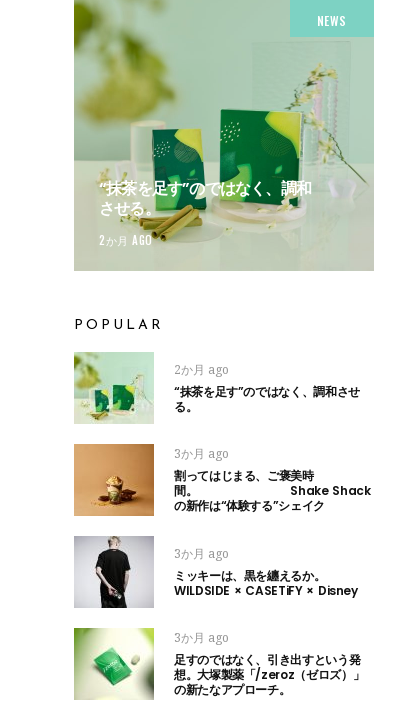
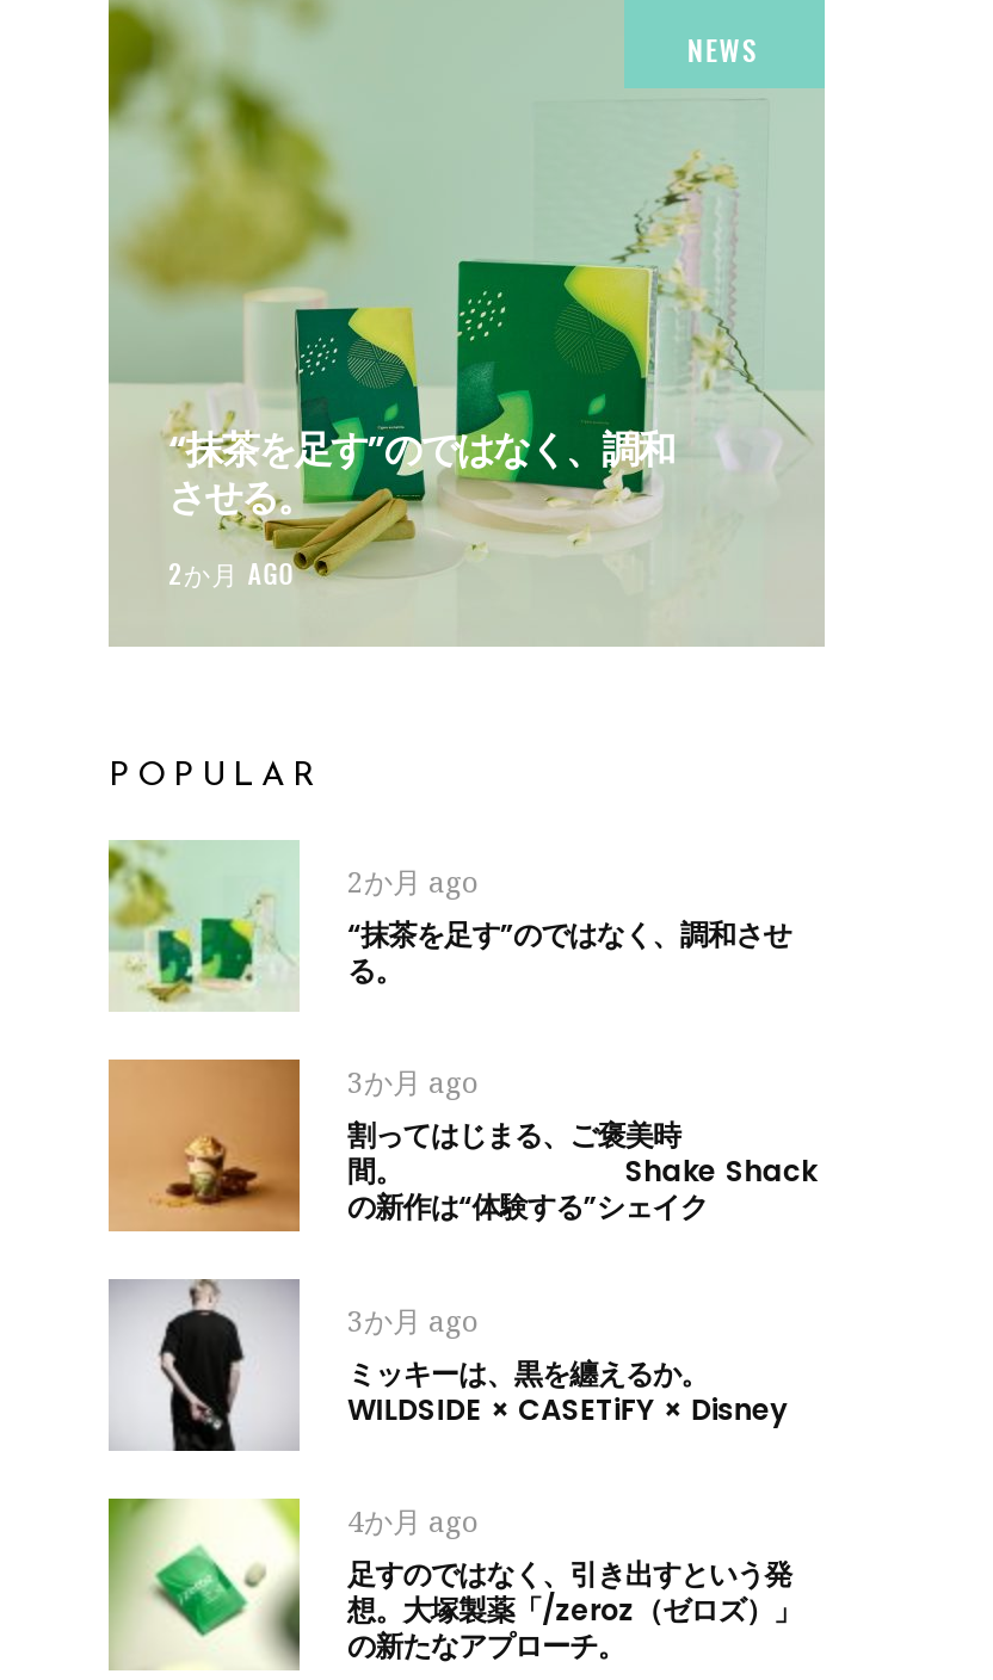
- 3か月 ago
+ 4か月 ago
